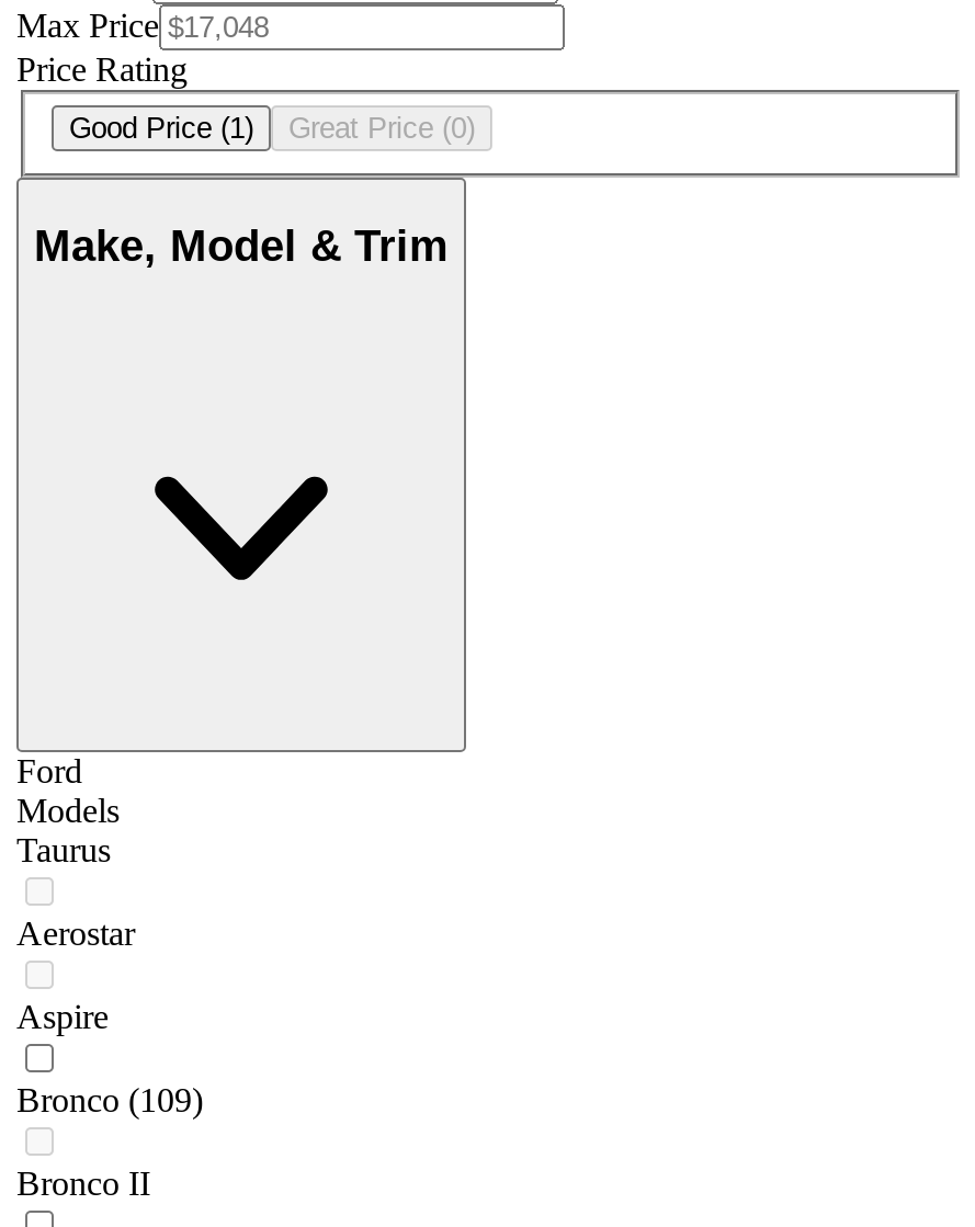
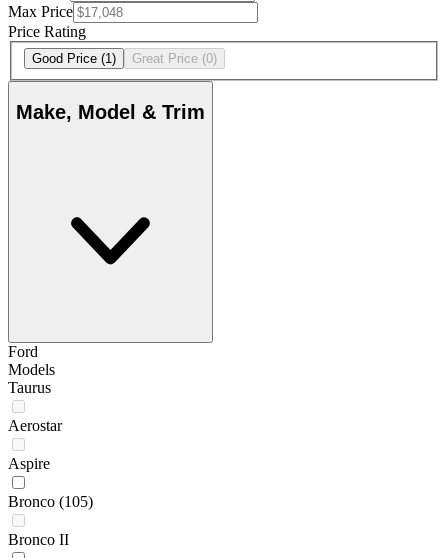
- Bronco (109)
+ Bronco (105)
